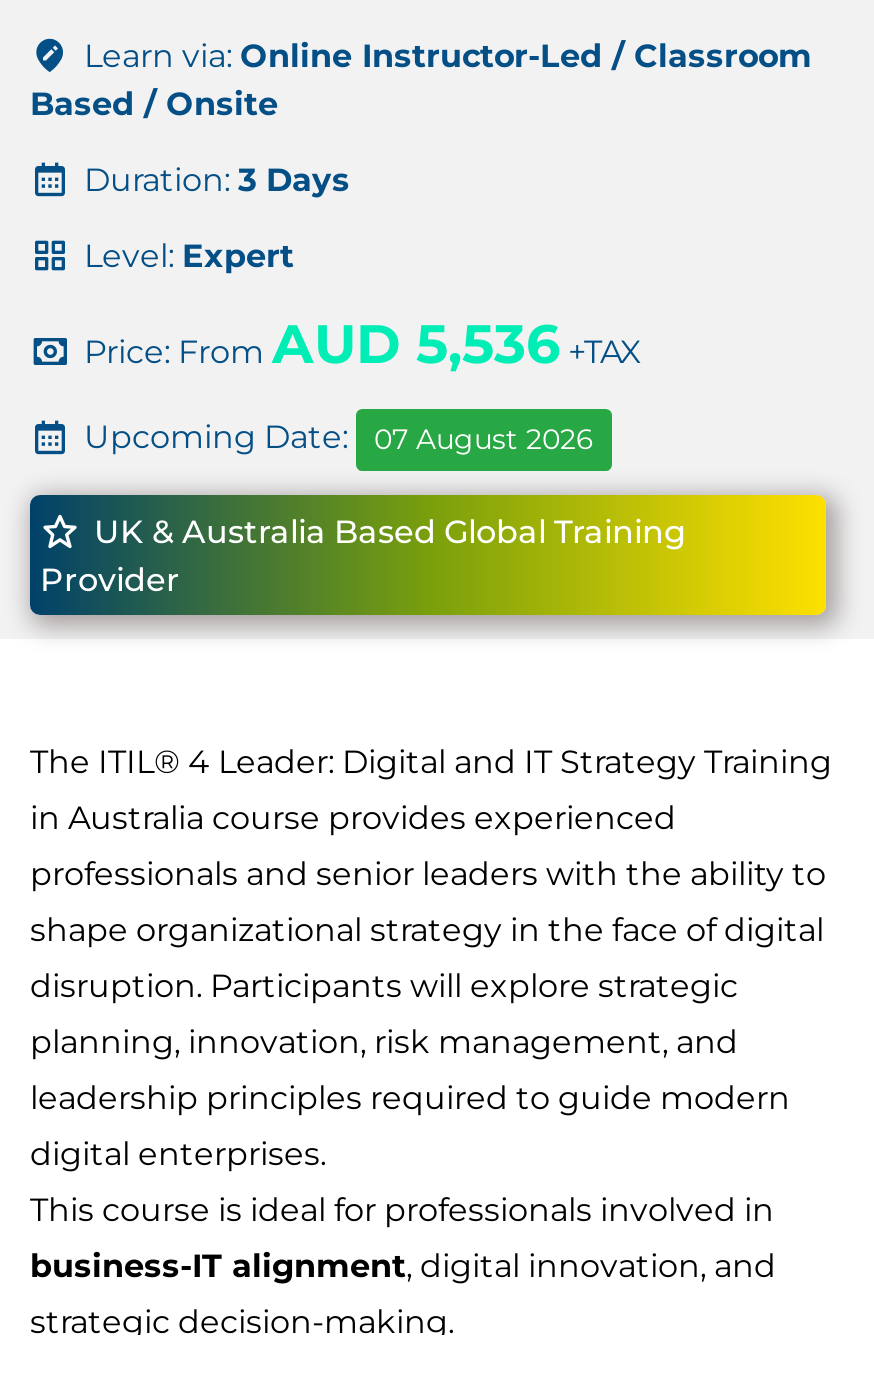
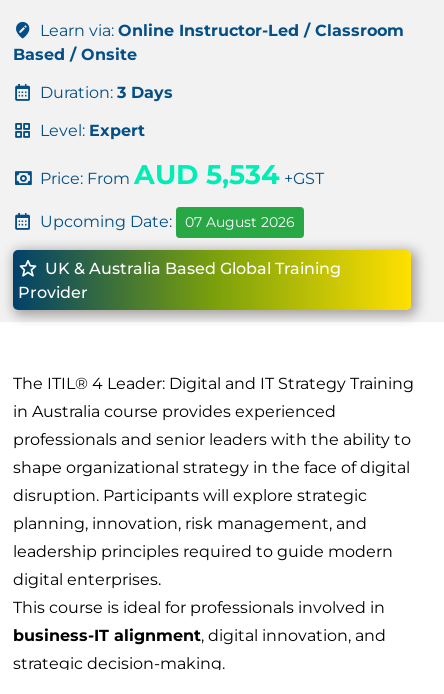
- Price: FromAUD 5,536 +TAX
+ Price: FromAUD 5,534 +GST
